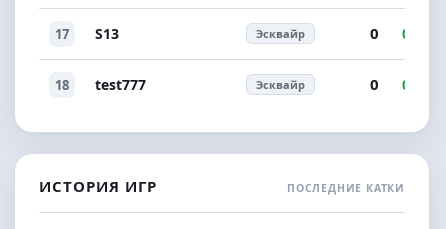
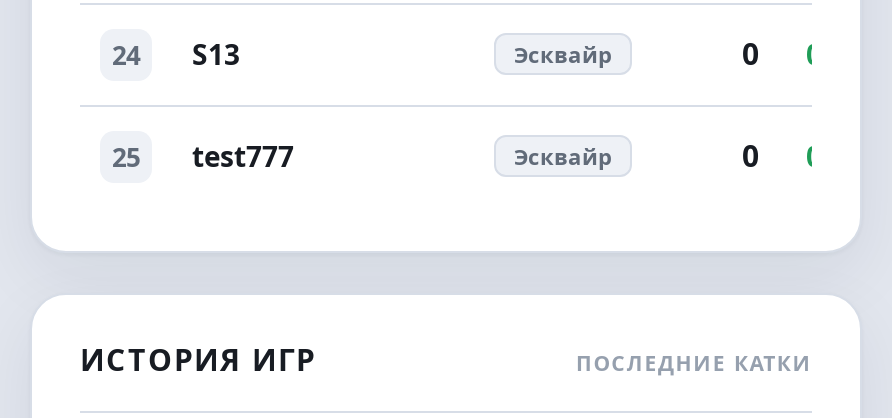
- 17 S13
+ 24 S13

- 18 test777
+ 25 test777
